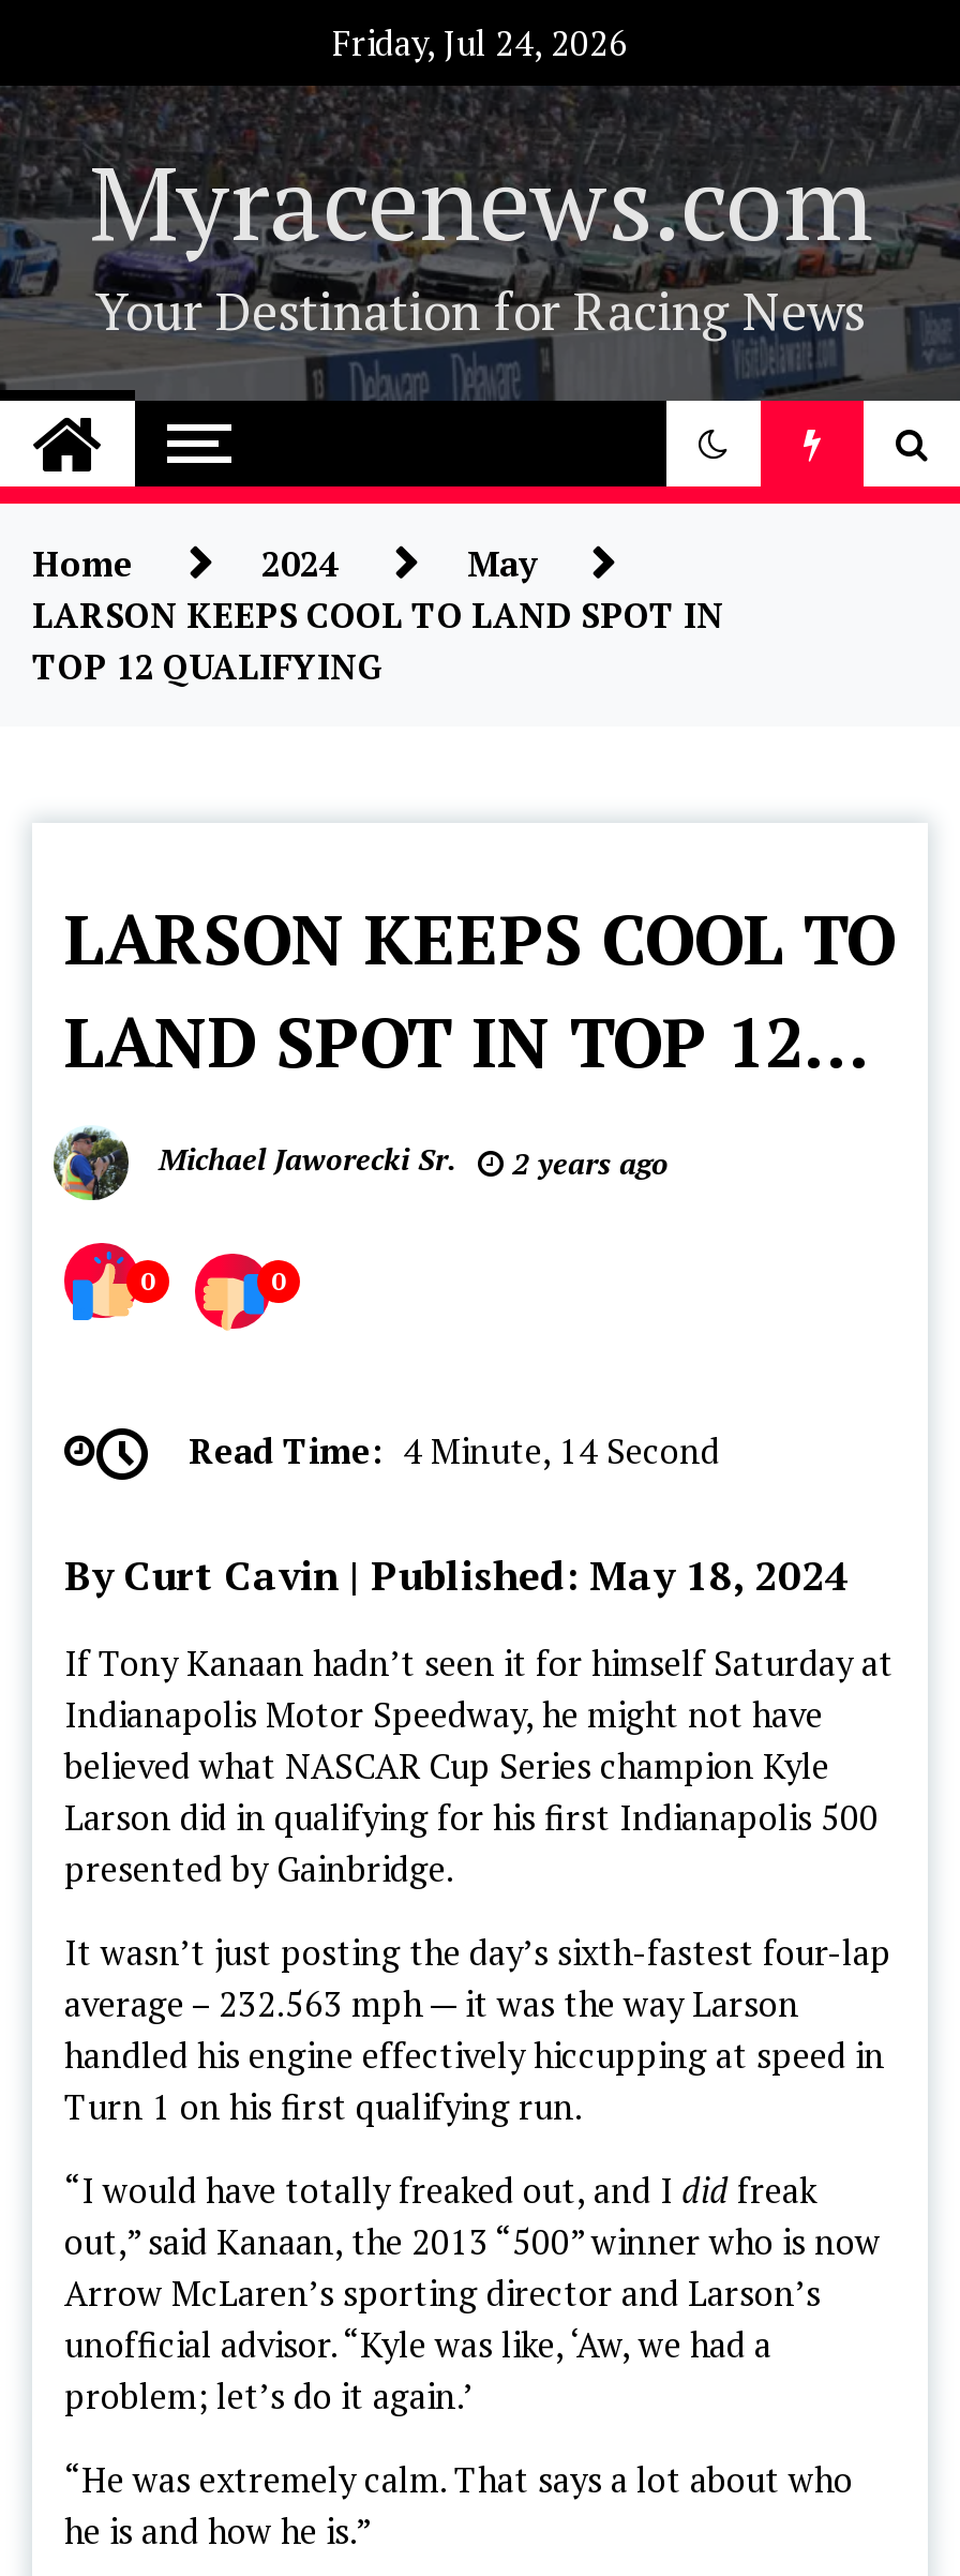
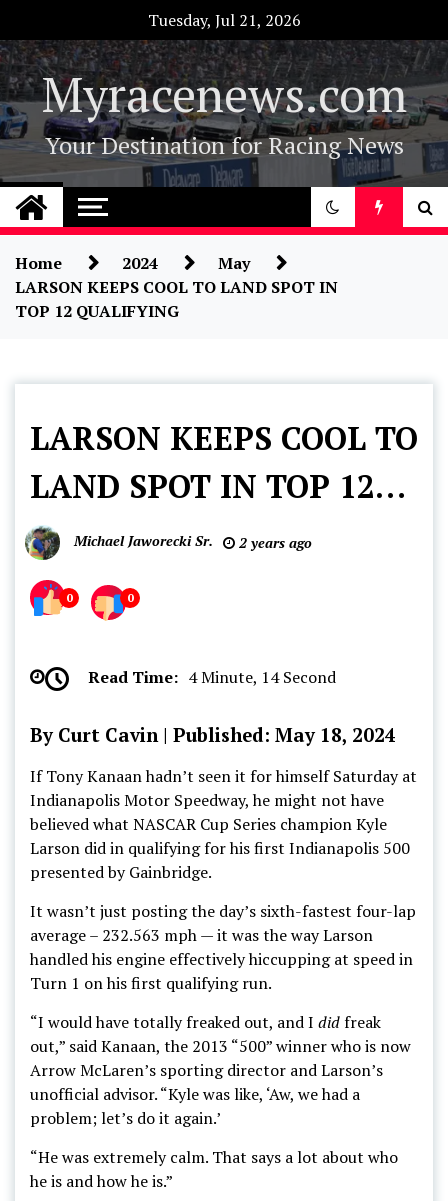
- Friday, Jul 24, 2026
+ Tuesday, Jul 21, 2026
